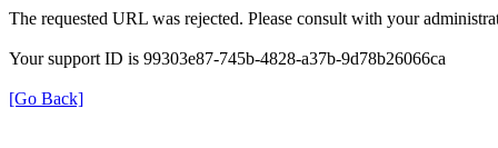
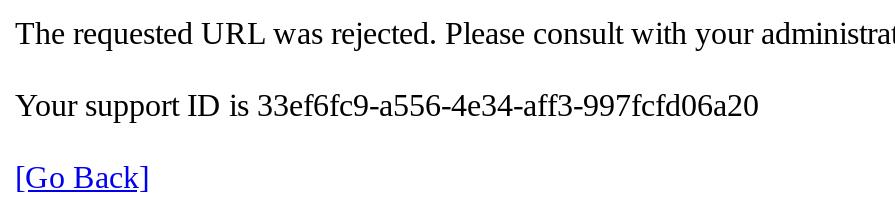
- Your support ID is 99303e87-745b-4828-a37b-9d78b26066ca
+ Your support ID is 33ef6fc9-a556-4e34-aff3-997fcfd06a20
